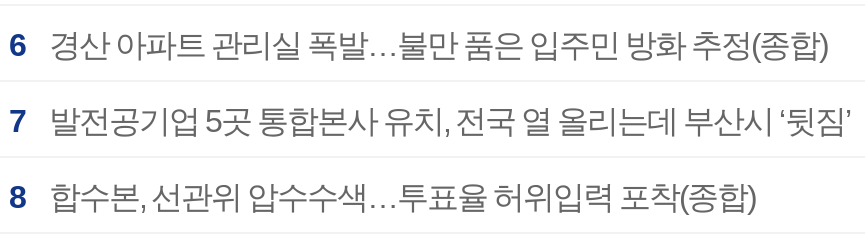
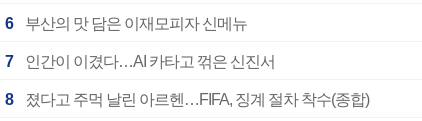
- 경산 아파트 관리실 폭발…불만 품은 입주민 방화 추정(종합)
+ 부산의 맛 담은 이재모피자 신메뉴

- 발전공기업 5곳 통합본사 유치, 전국 열 올리는데 부산시 ‘뒷짐’
+ 인간이 이겼다…AI 카타고 꺾은 신진서

- 합수본, 선관위 압수수색…투표율 허위입력 포착(종합)
+ 졌다고 주먹 날린 아르헨…FIFA, 징계 절차 착수(종합)
